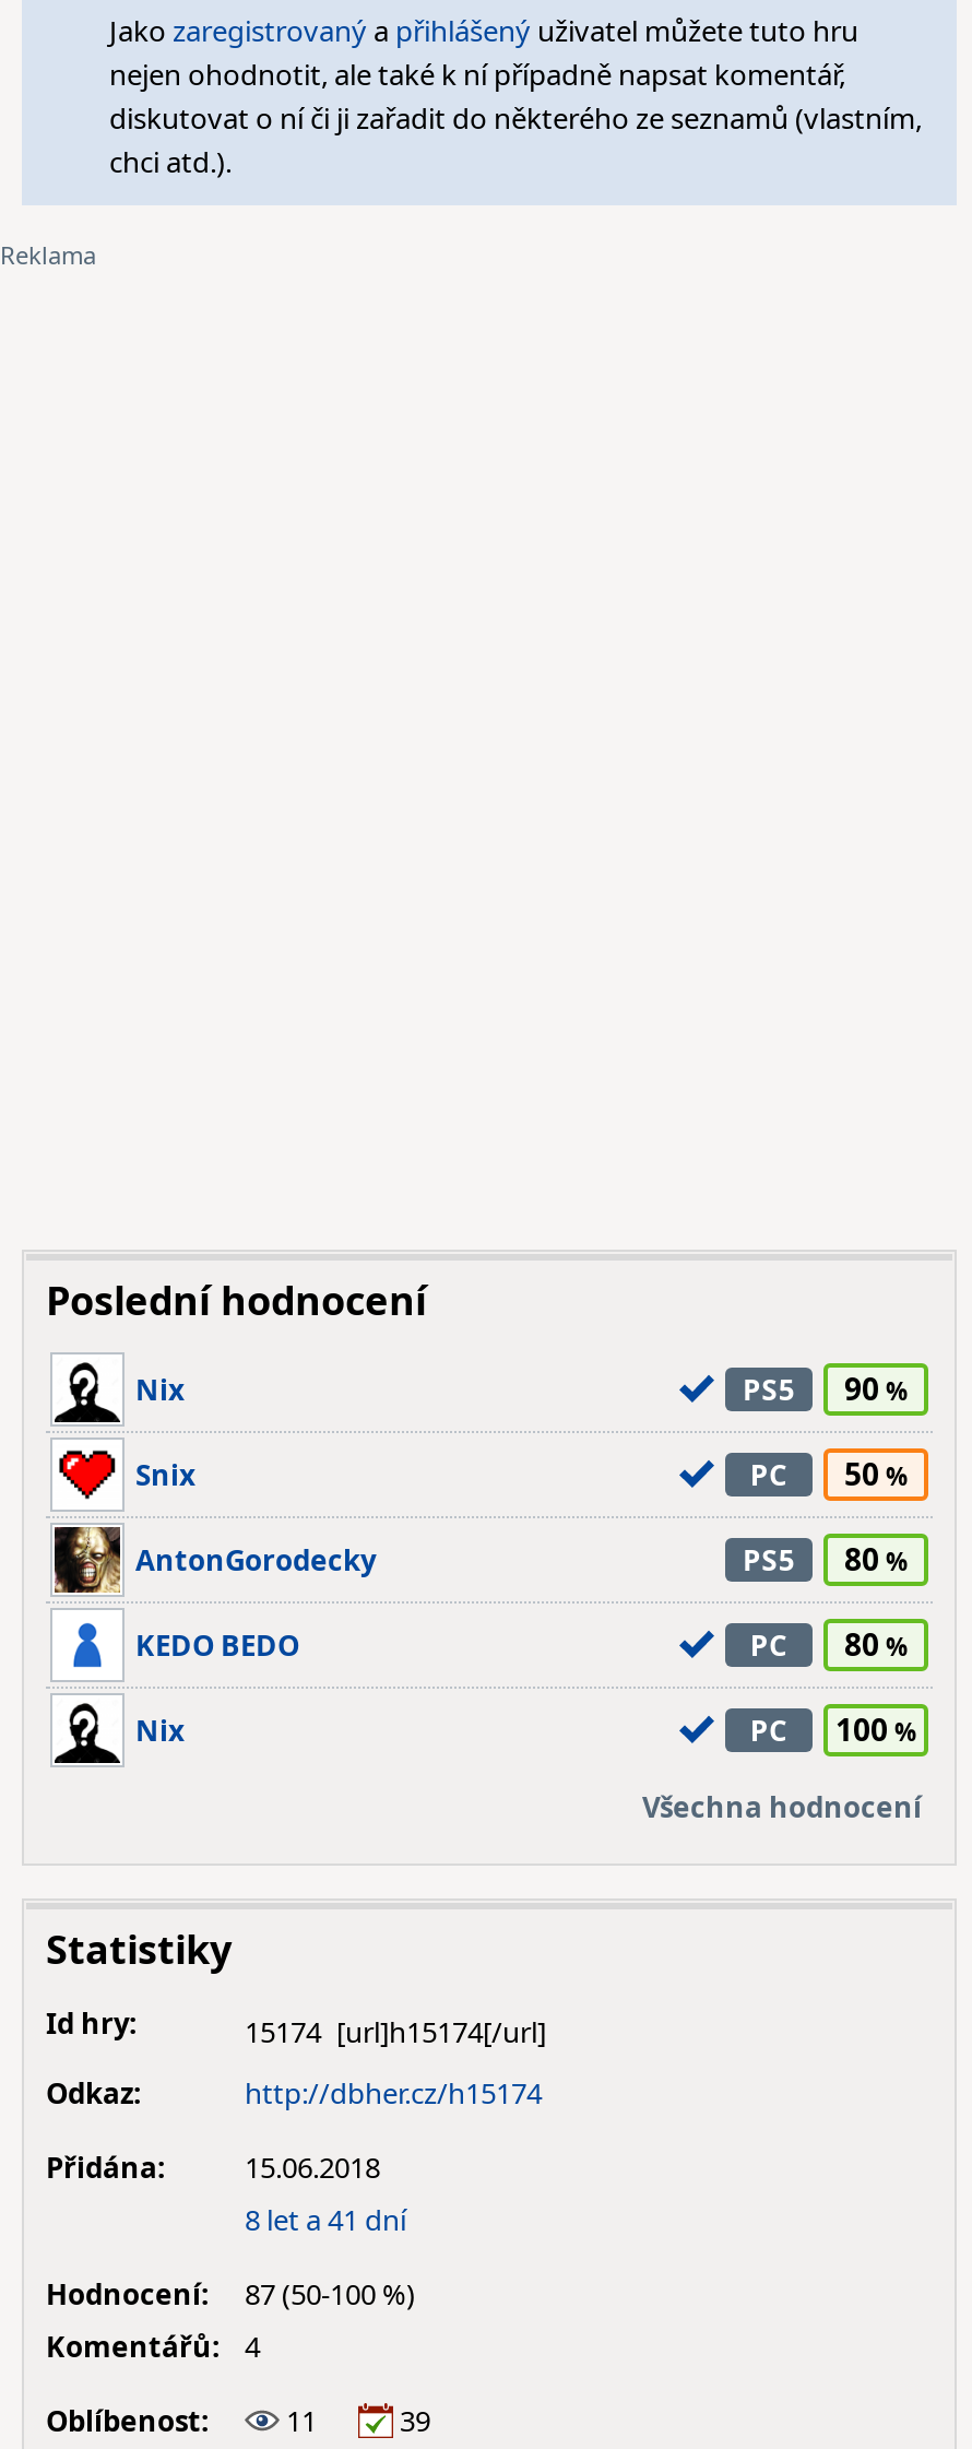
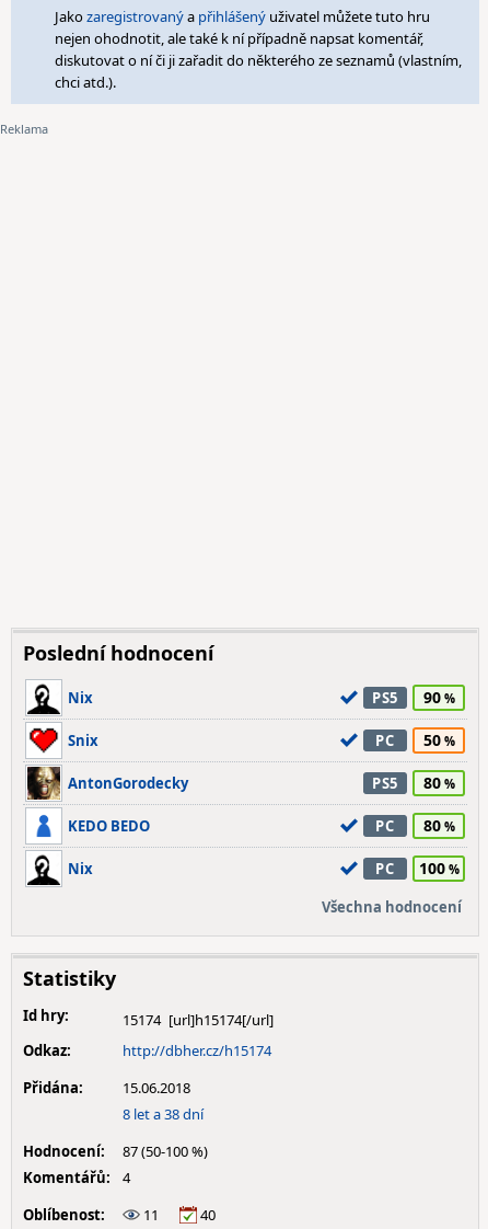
- 8 let a 41 dní
+ 8 let a 38 dní

- Oblíbenost: 11 39
+ Oblíbenost: 11 40
